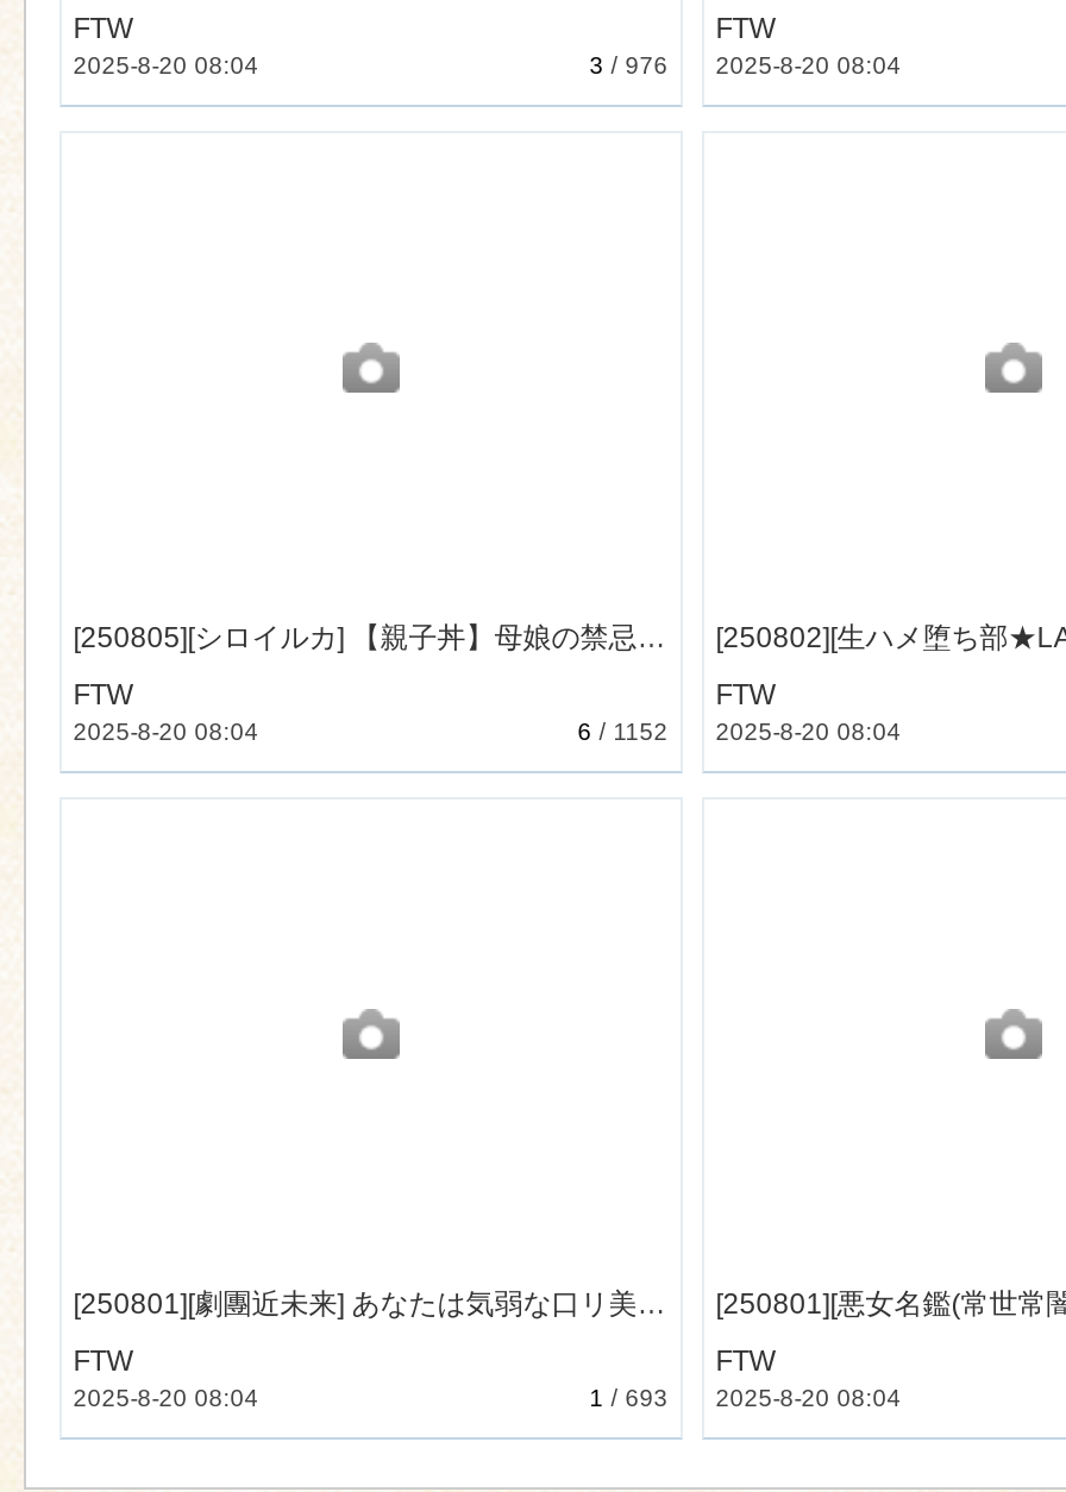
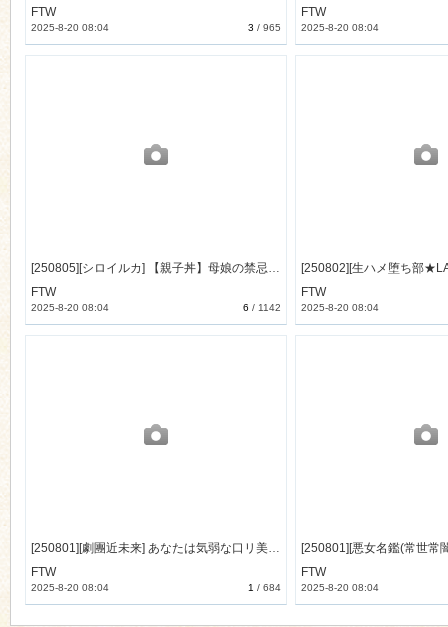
- 3 / 976 2025-8-20 08:04
+ 3 / 965 2025-8-20 08:04

- 6 / 1152 2025-8-20 08:04
+ 6 / 1142 2025-8-20 08:04

- 1 / 693 2025-8-20 08:04
+ 1 / 684 2025-8-20 08:04
